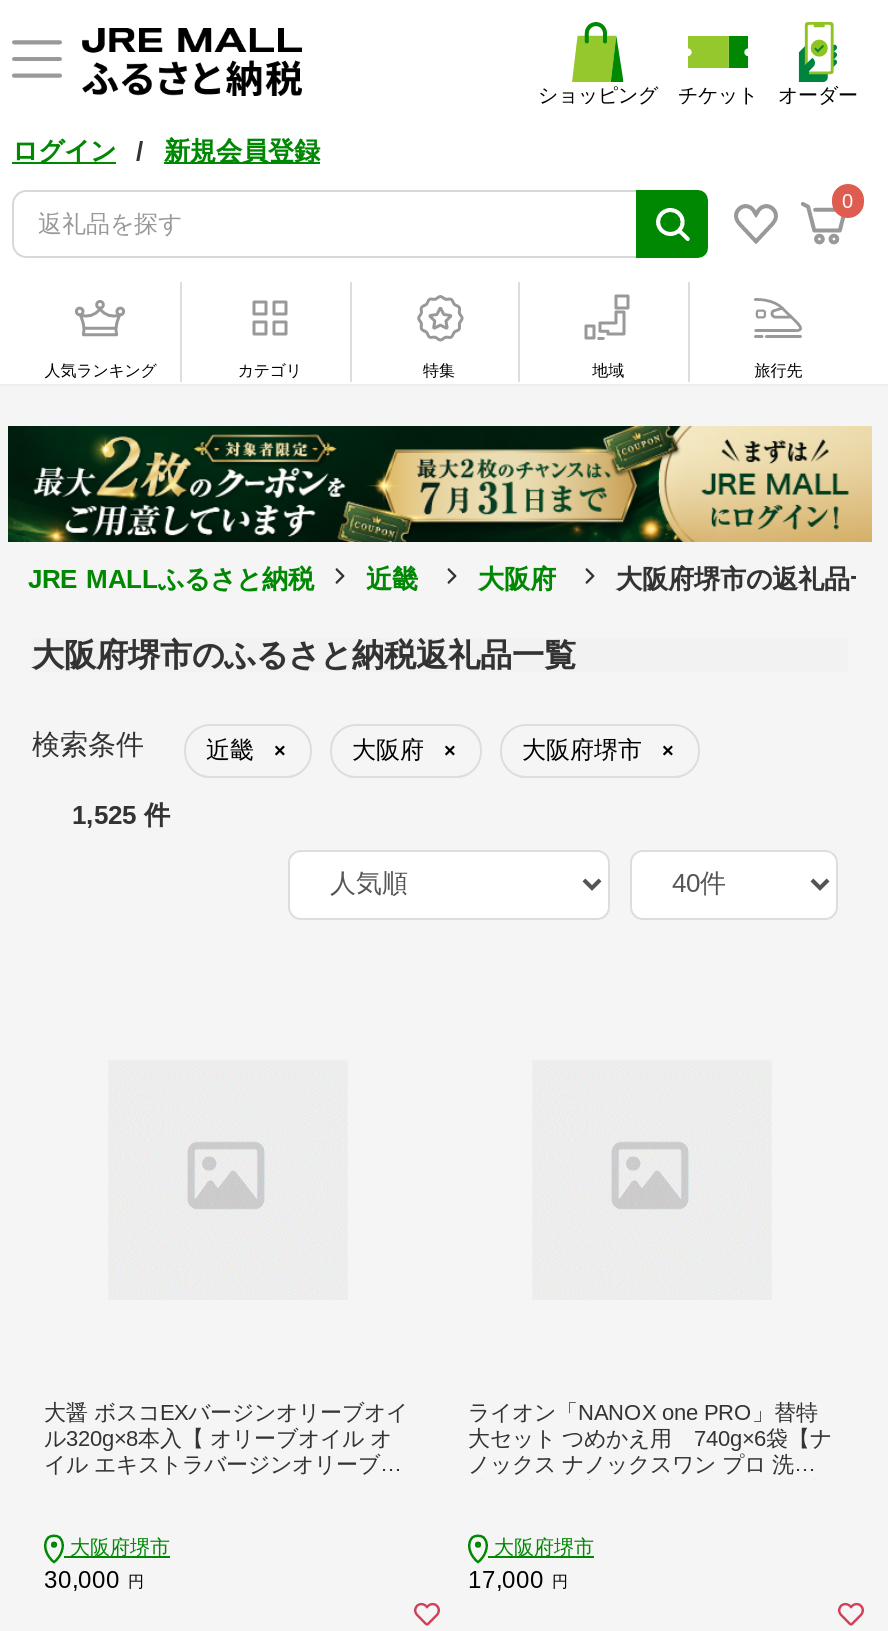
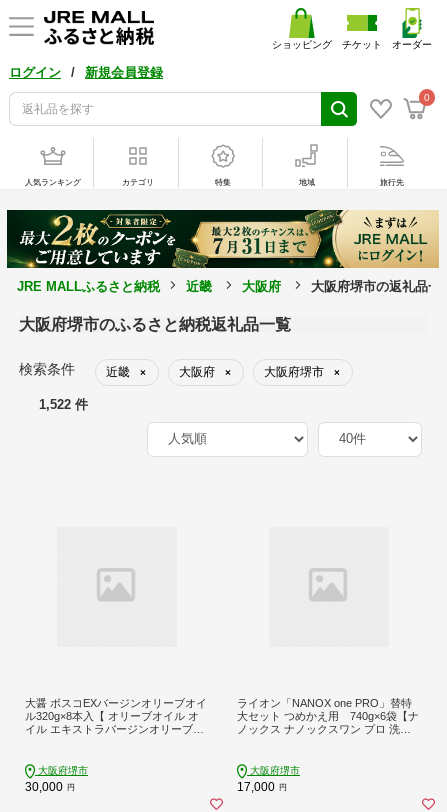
- 1,525 件
+ 1,522 件
